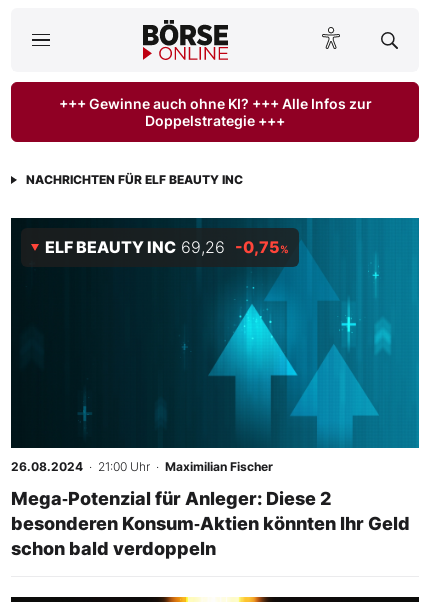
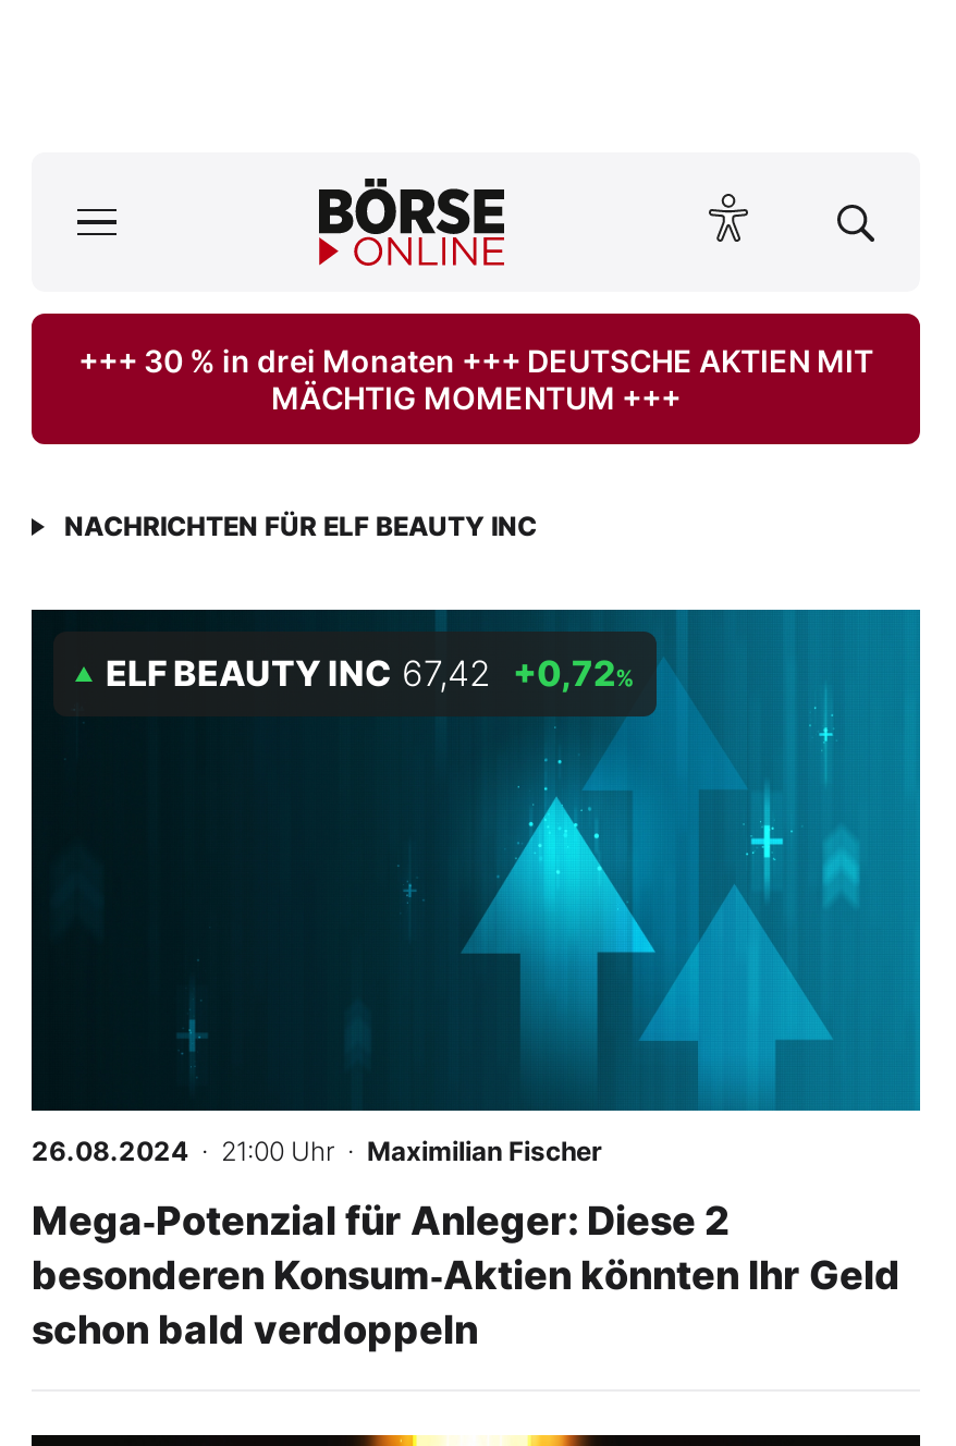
- +++ Gewinne auch ohne KI? +++ Alle Infos zur
- Doppelstrategie +++
+ +++ 30 % in drei Monaten +++ DEUTSCHE AKTIEN MIT
+ MÄCHTIG MOMENTUM +++

- ELF BEAUTY INC 69,26 -0,75%
+ ELF BEAUTY INC 67,42 +0,72%
